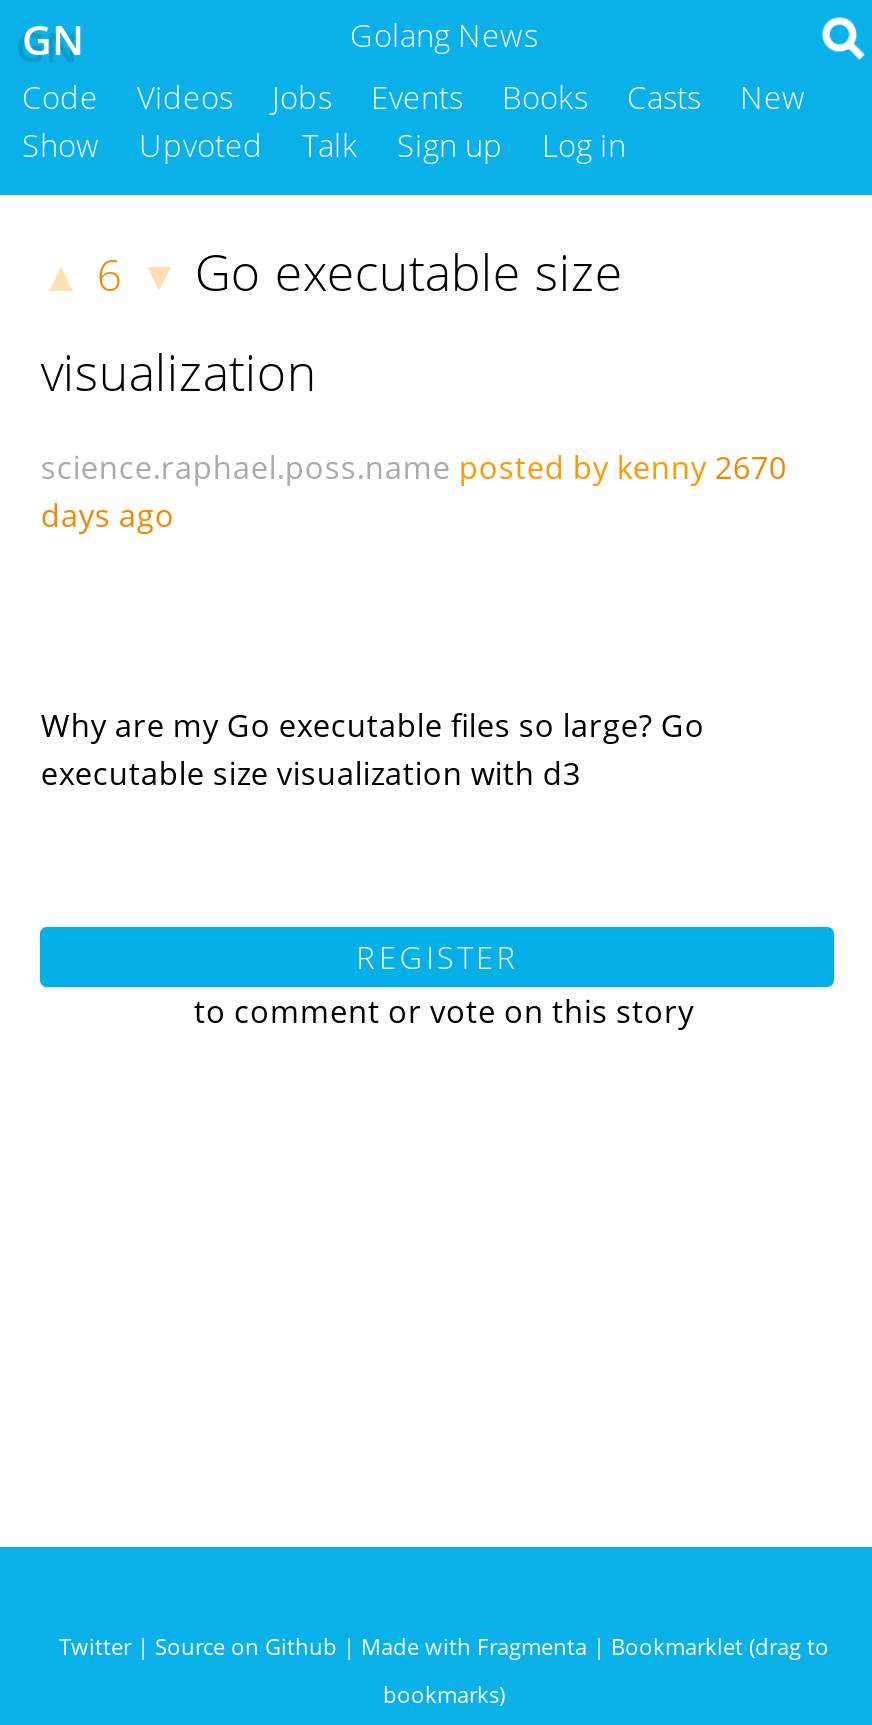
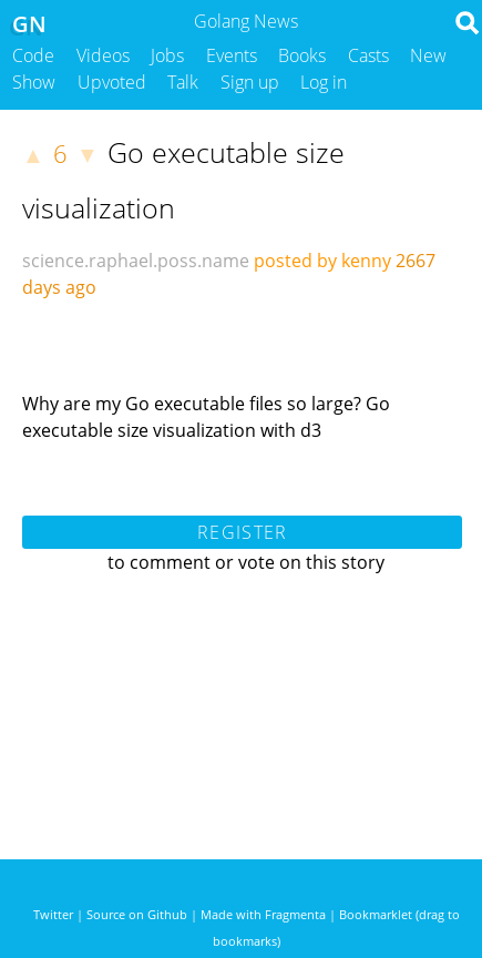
- science.raphael.poss.name posted by kenny 2670
+ science.raphael.poss.name posted by kenny 2667
